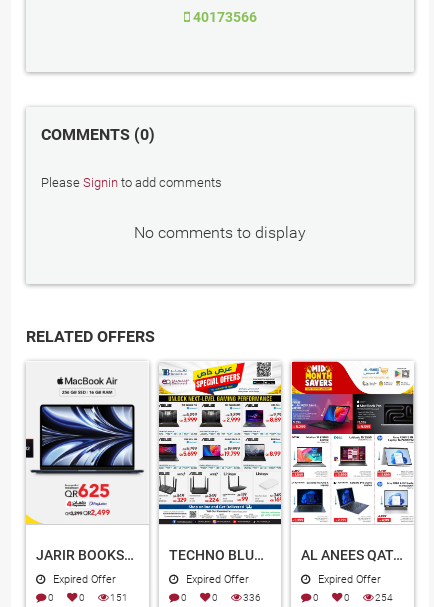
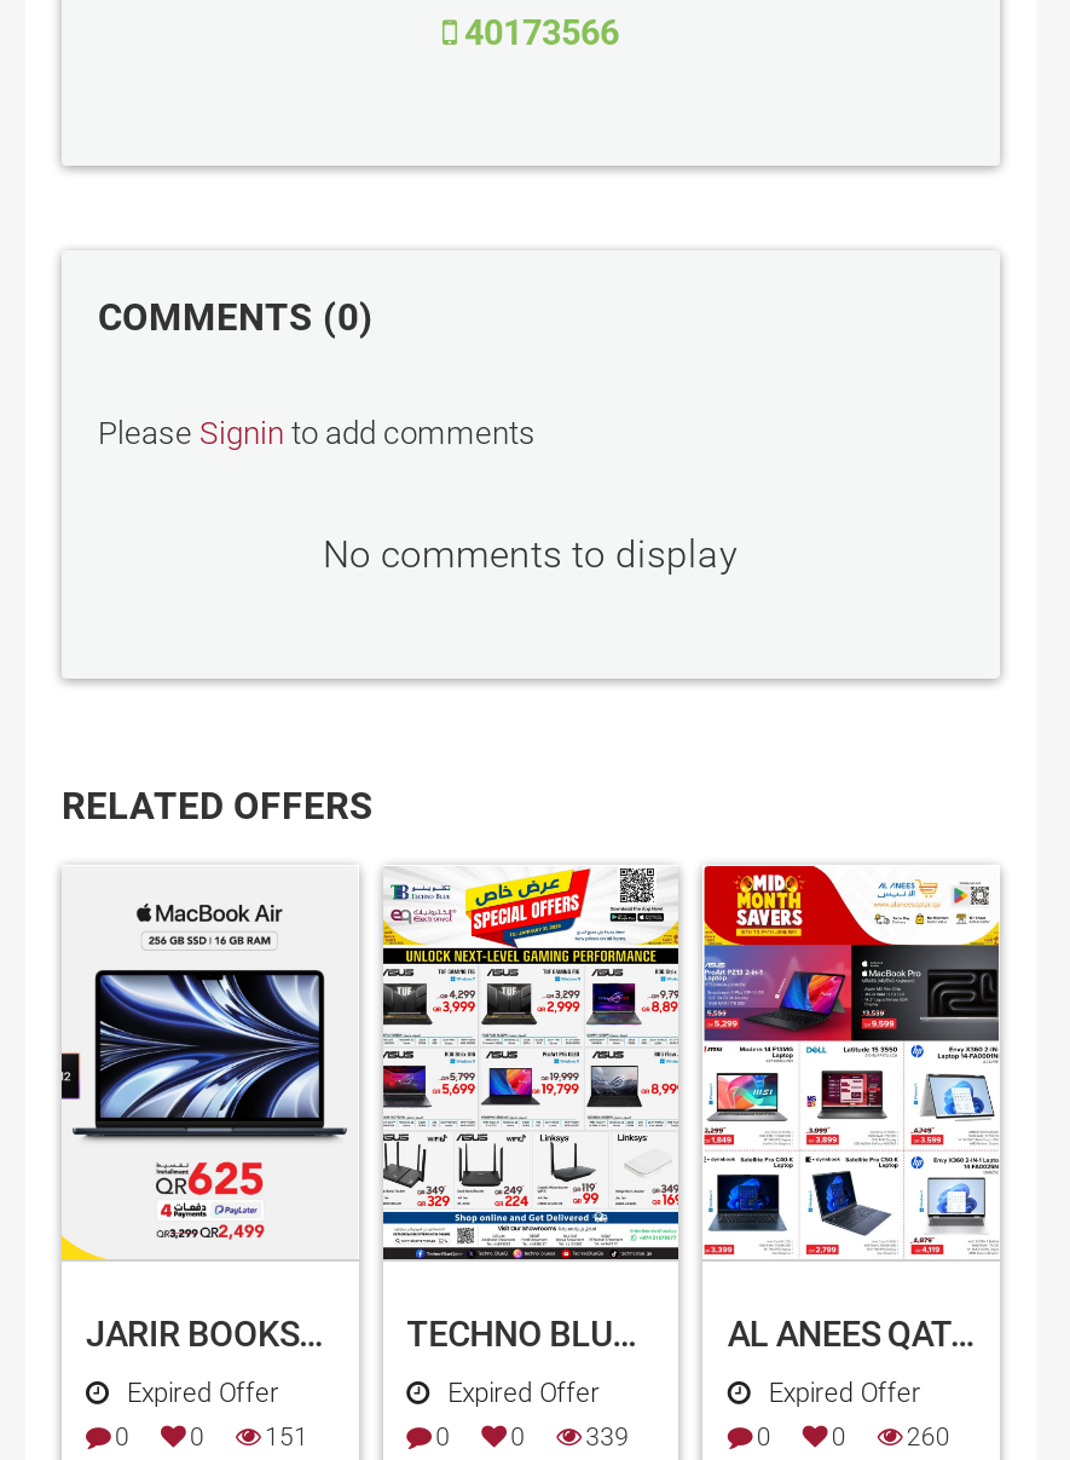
- 0 0 336
+ 0 0 339

- 0 0 254
+ 0 0 260
